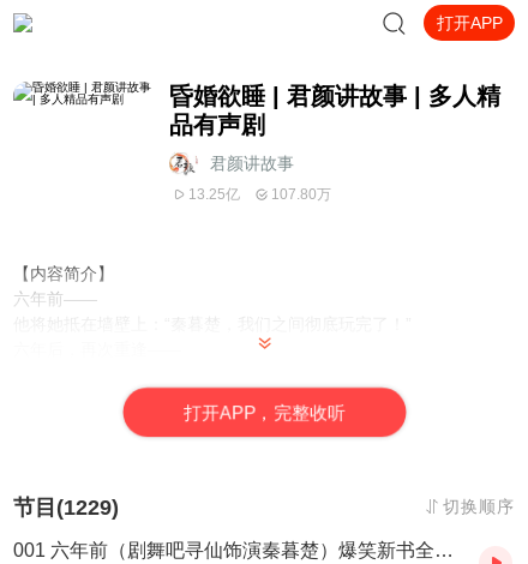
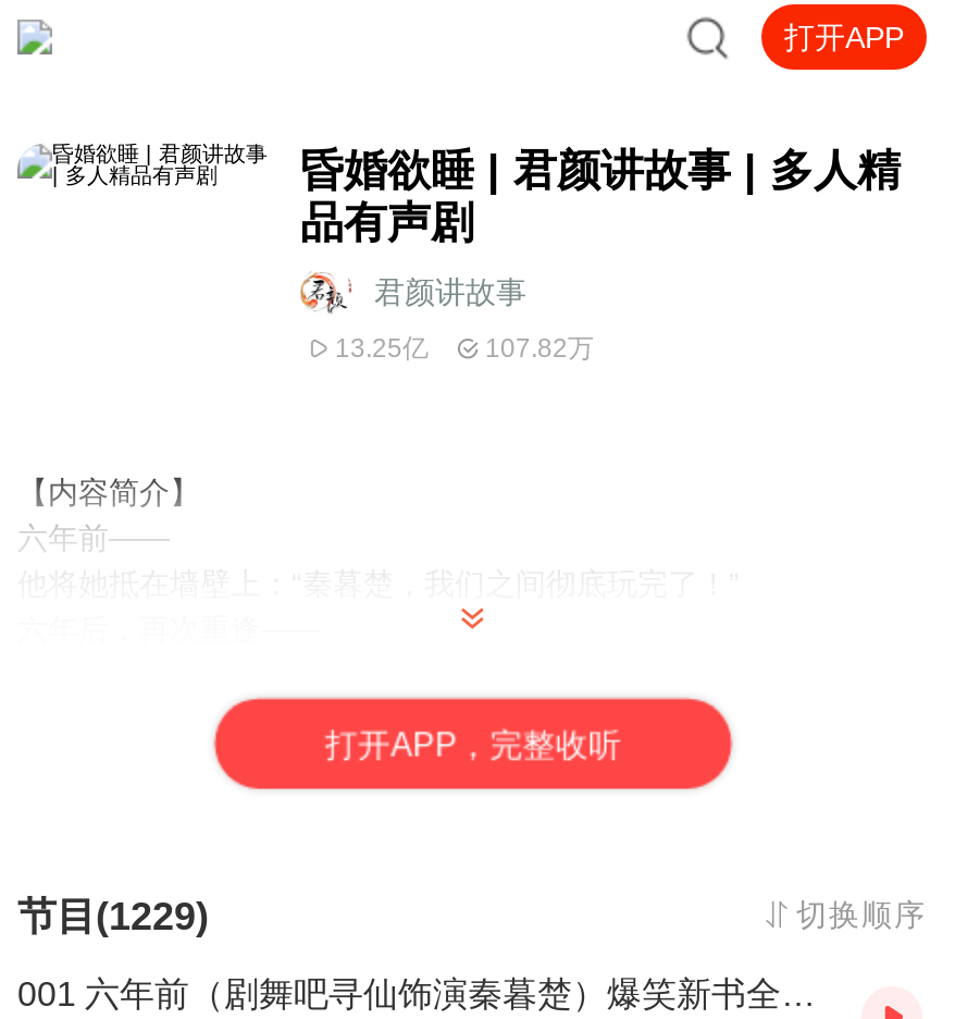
- 13.25亿 107.80万
+ 13.25亿 107.82万
